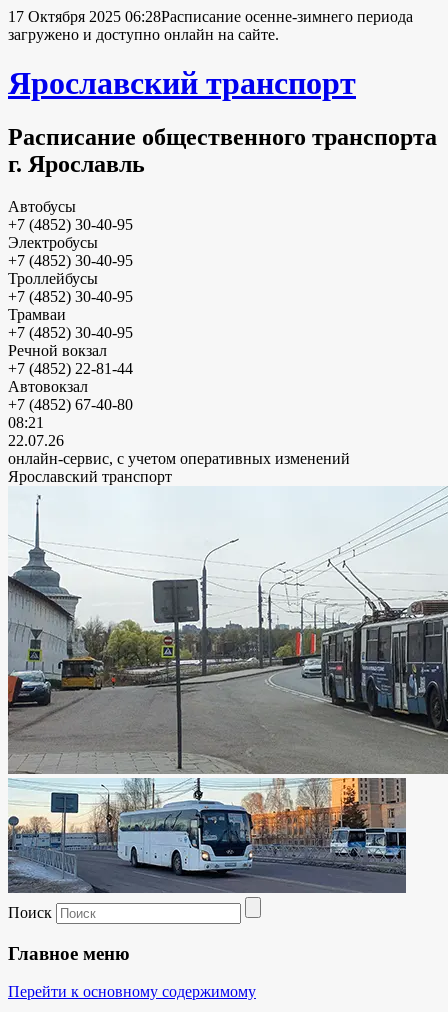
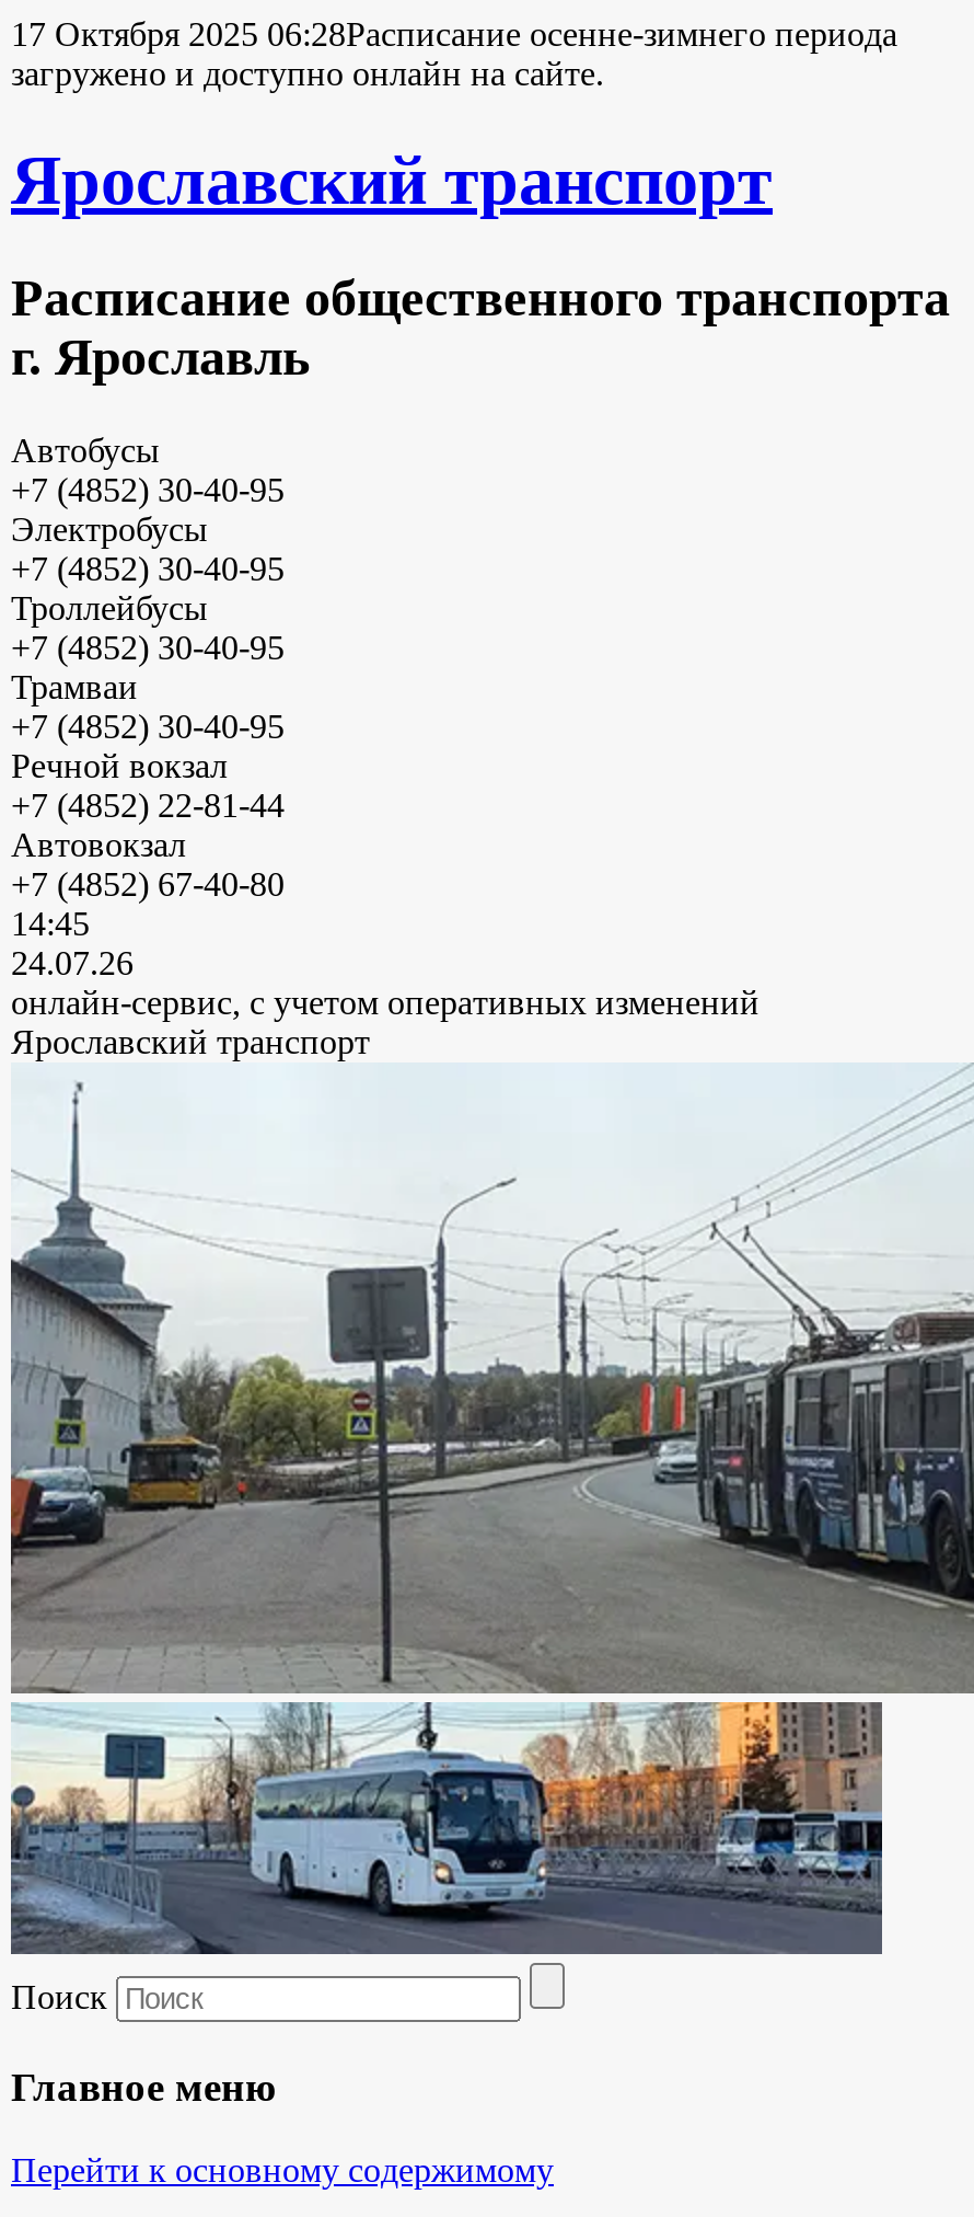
- 08:21
+ 14:45

- 22.07.26
+ 24.07.26
